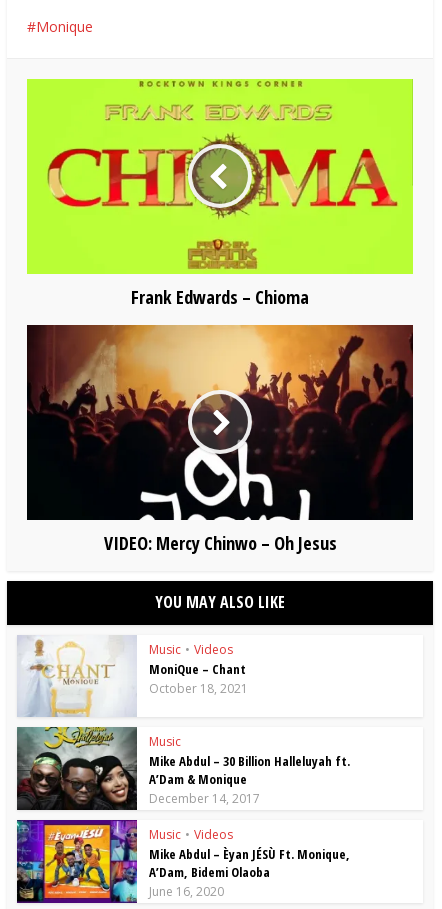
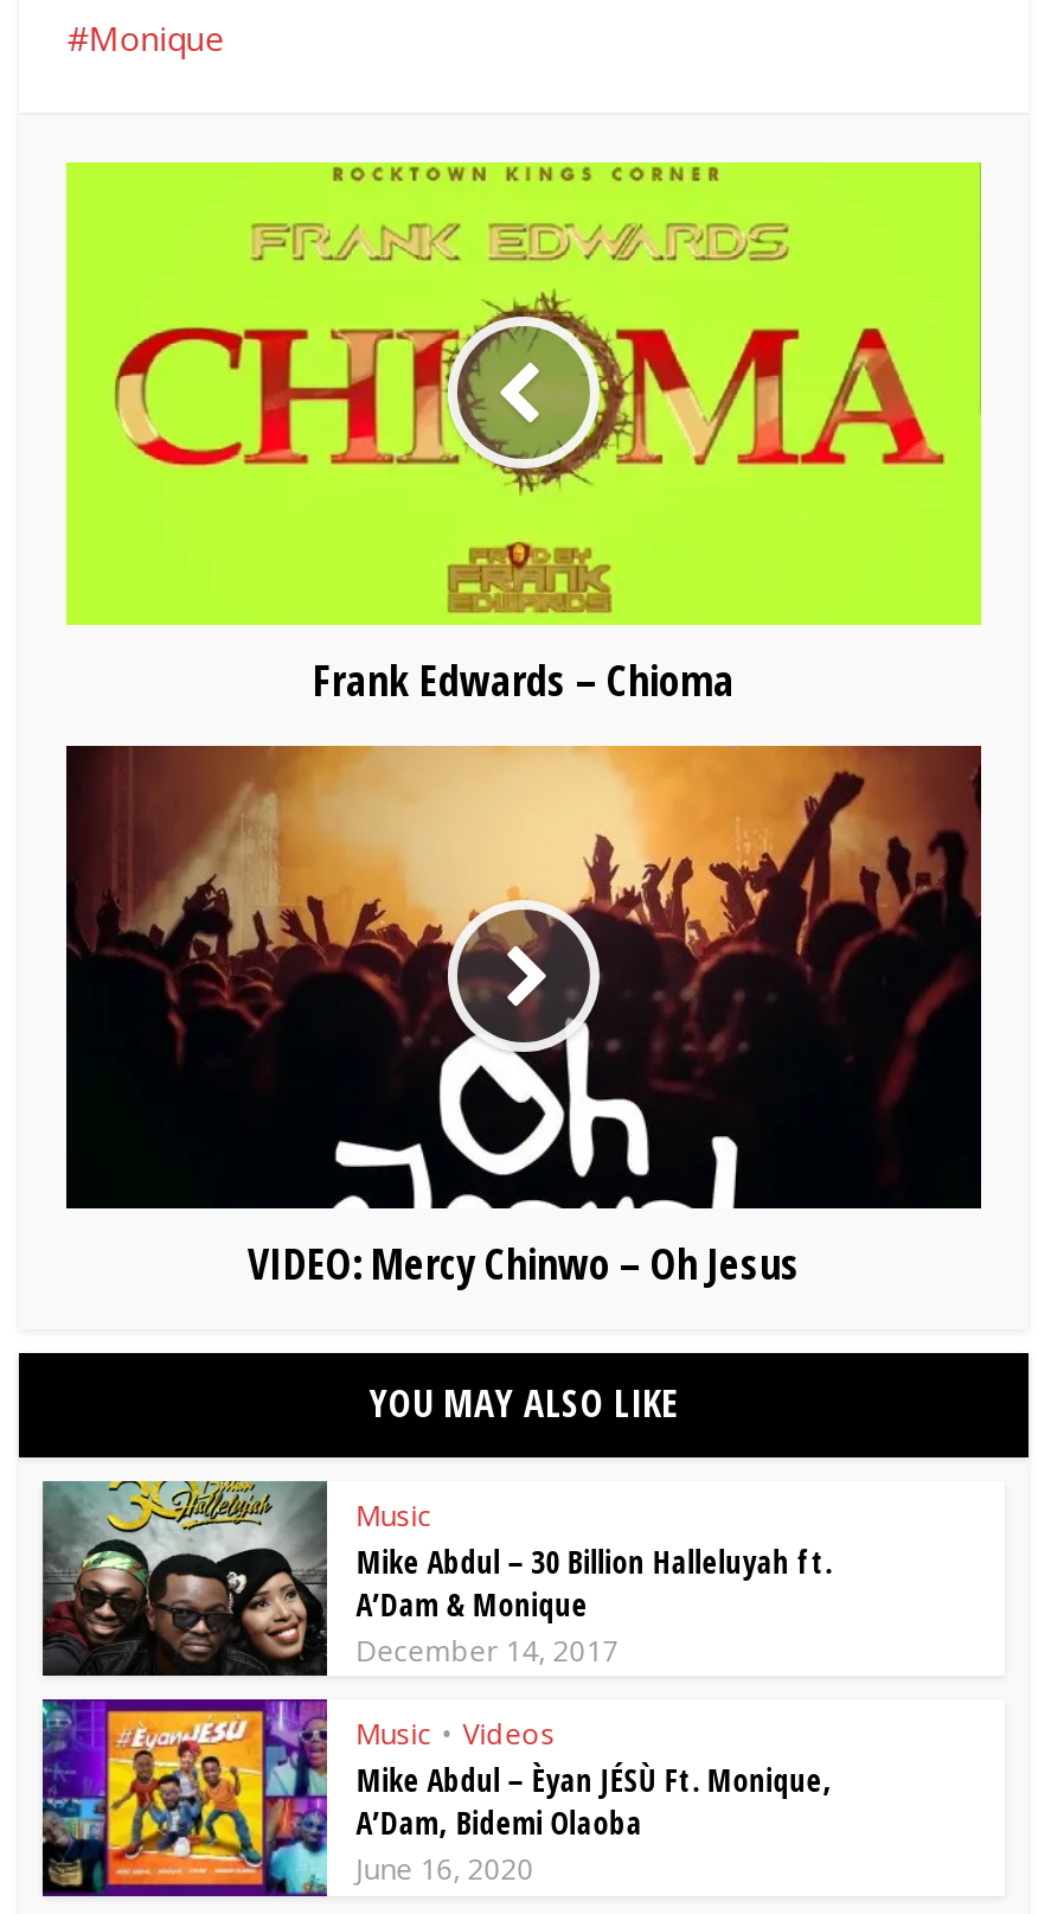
- [image]
- Music • Videos
- MoniQue – Chant
- October 18, 2021
